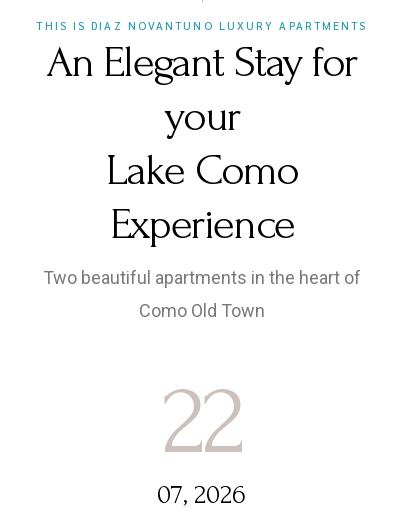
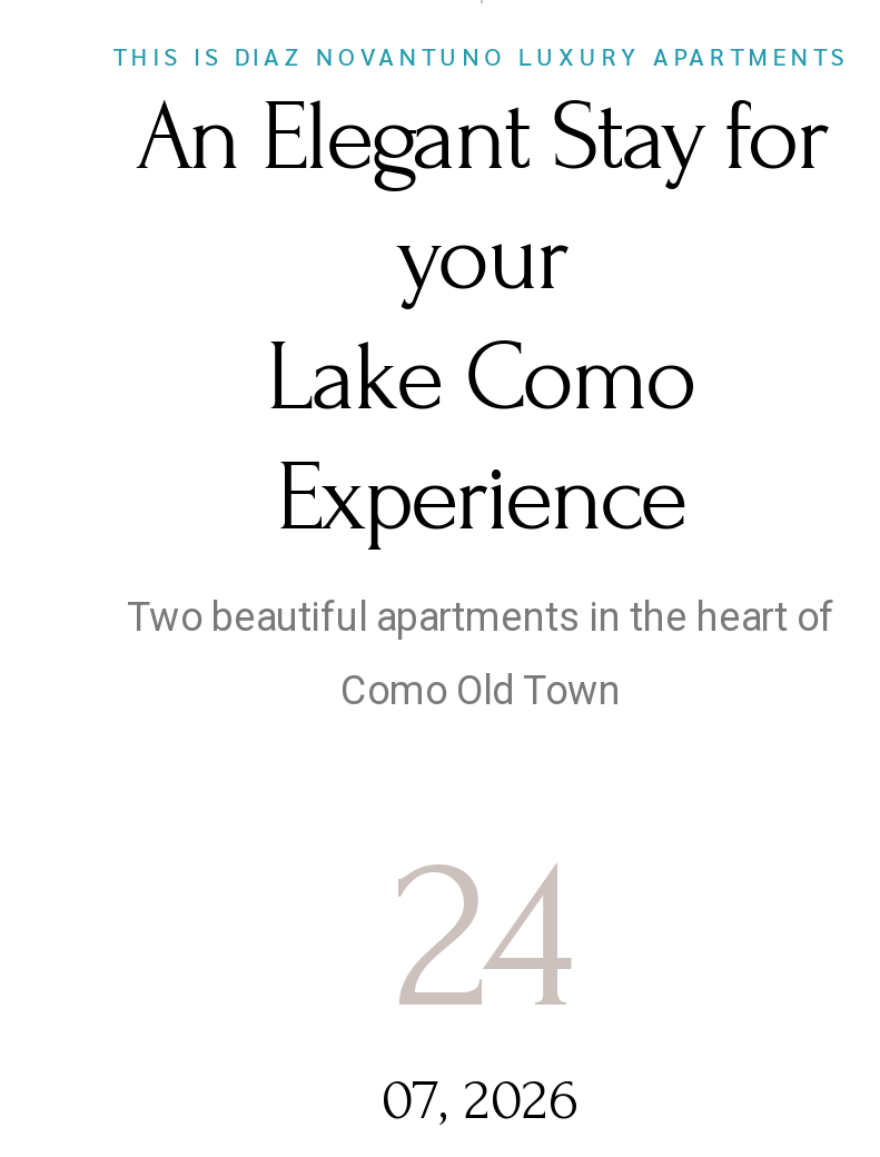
- 22
+ 24
